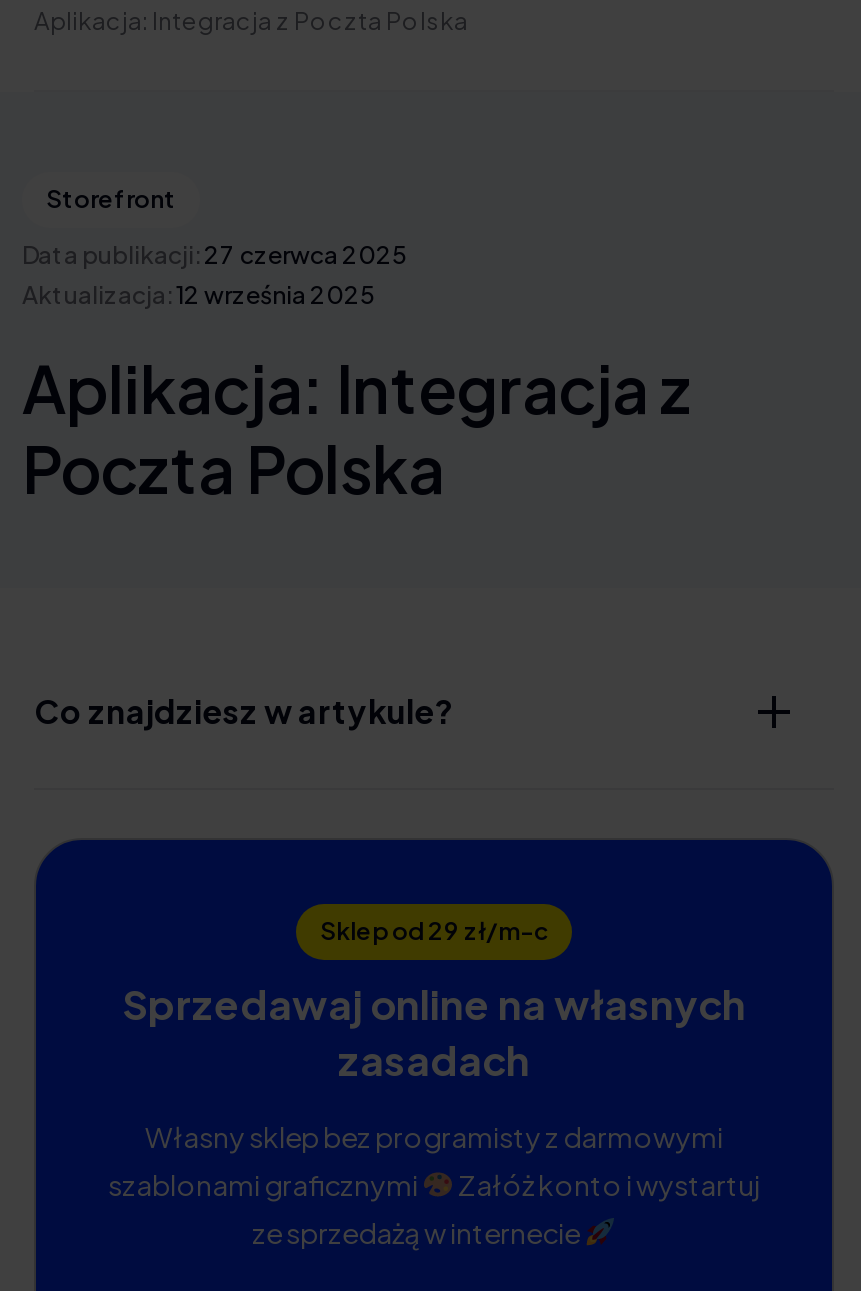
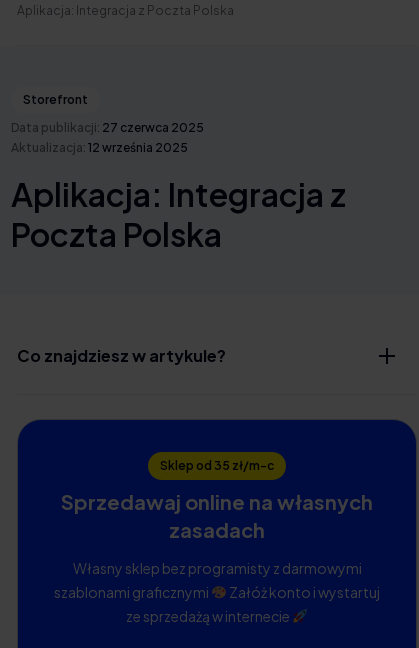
- Sklep od 29 zł/m-c
+ Sklep od 35 zł/m-c
